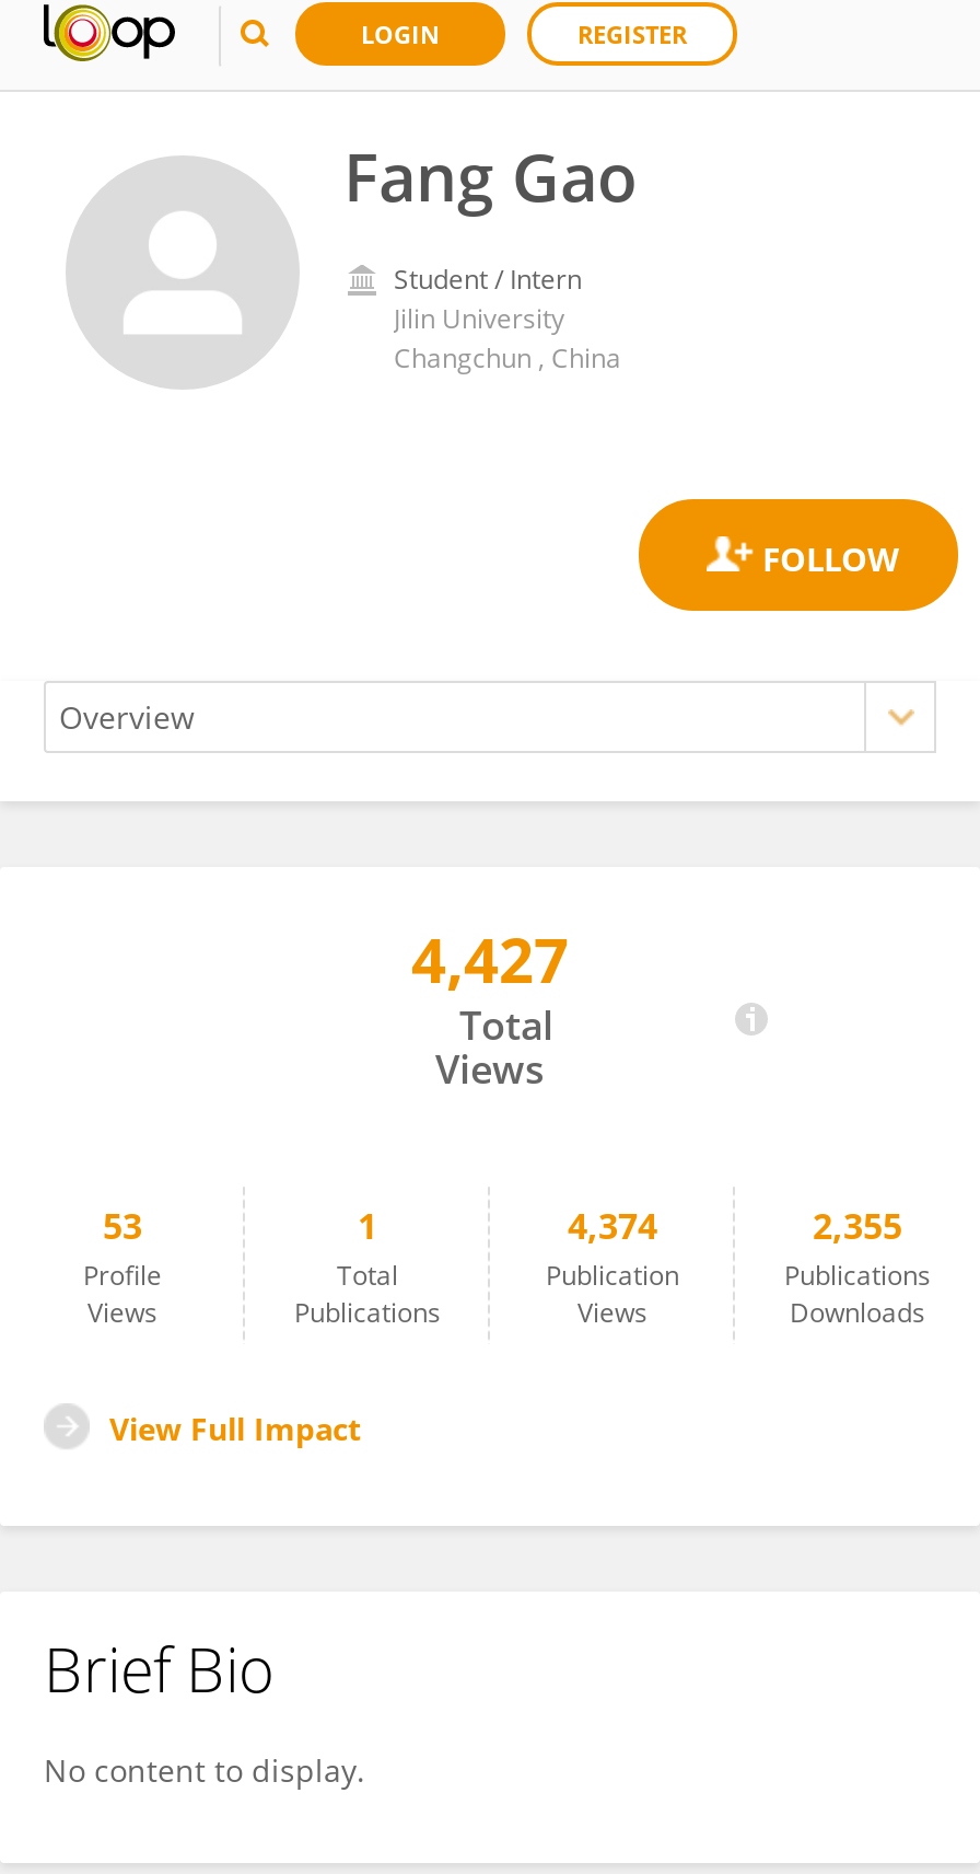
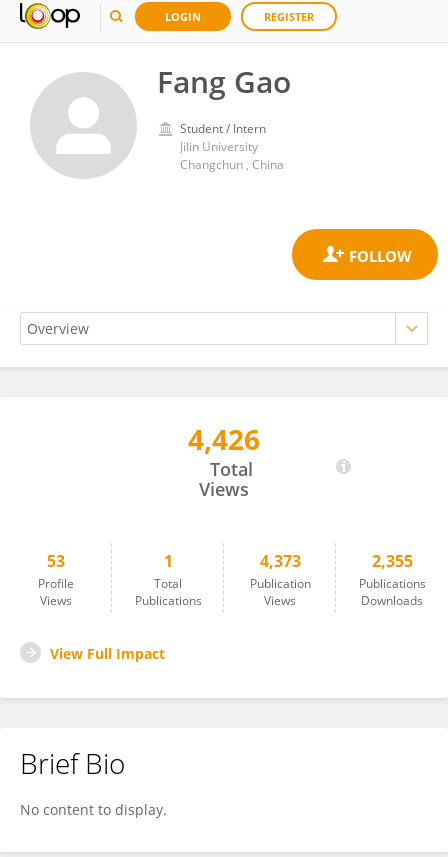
- 4,427
+ 4,426

- 4,374
+ 4,373
